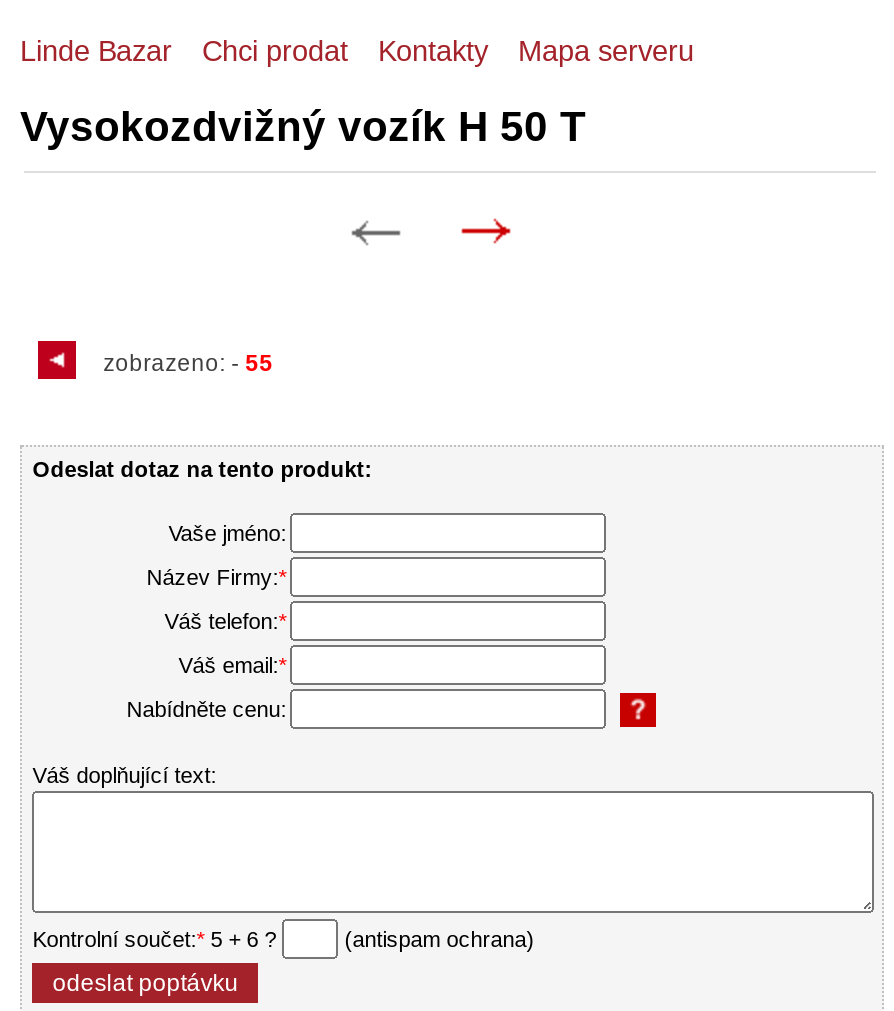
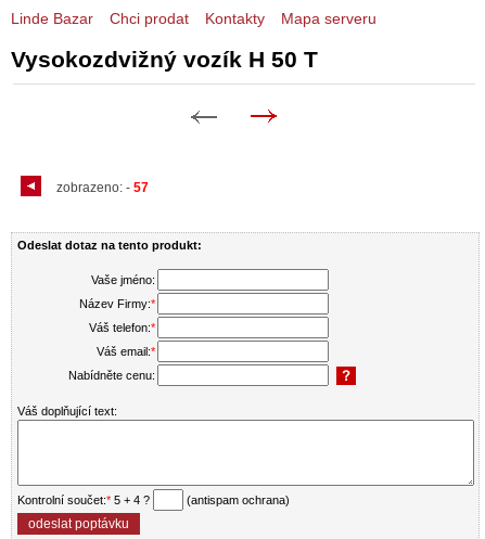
- zobrazeno: - 55
+ zobrazeno: - 57

- Kontrolní součet:* 5 + 6 ?
+ Kontrolní součet:* 5 + 4 ?
